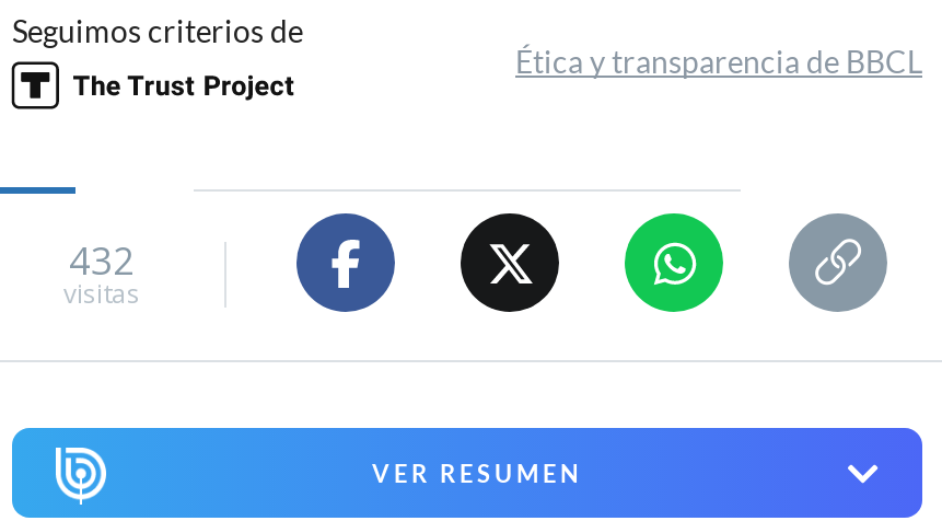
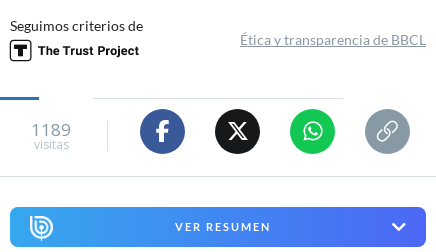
- 432
+ 1189
